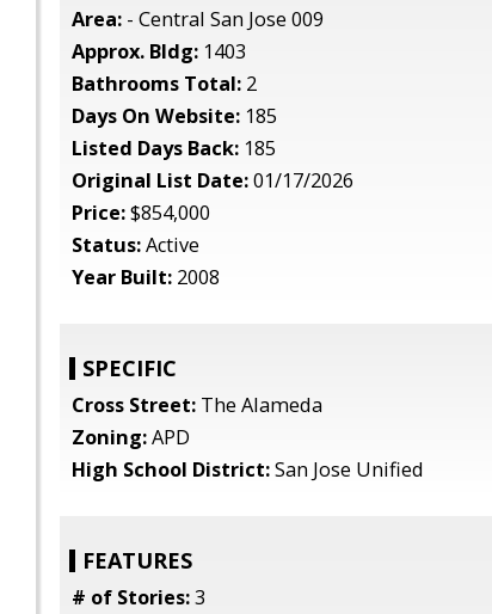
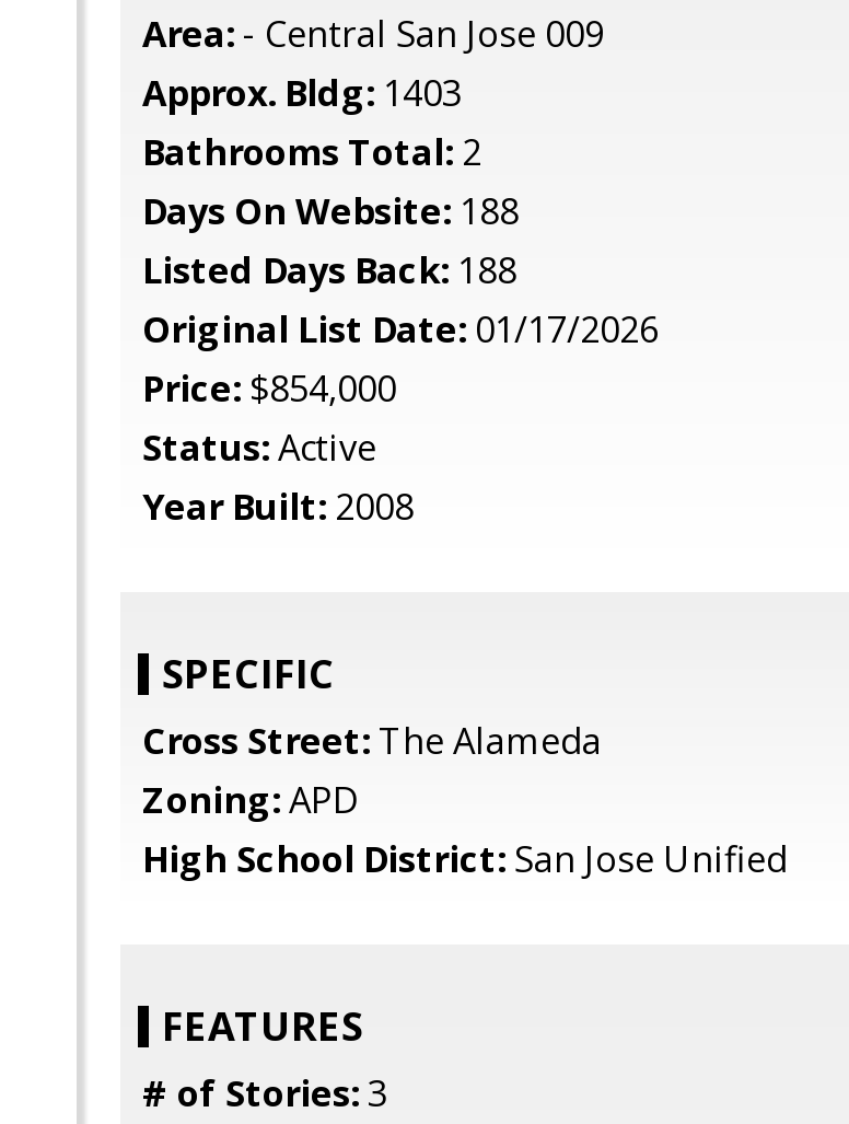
- Days On Website: 185
+ Days On Website: 188

- Listed Days Back: 185
+ Listed Days Back: 188
